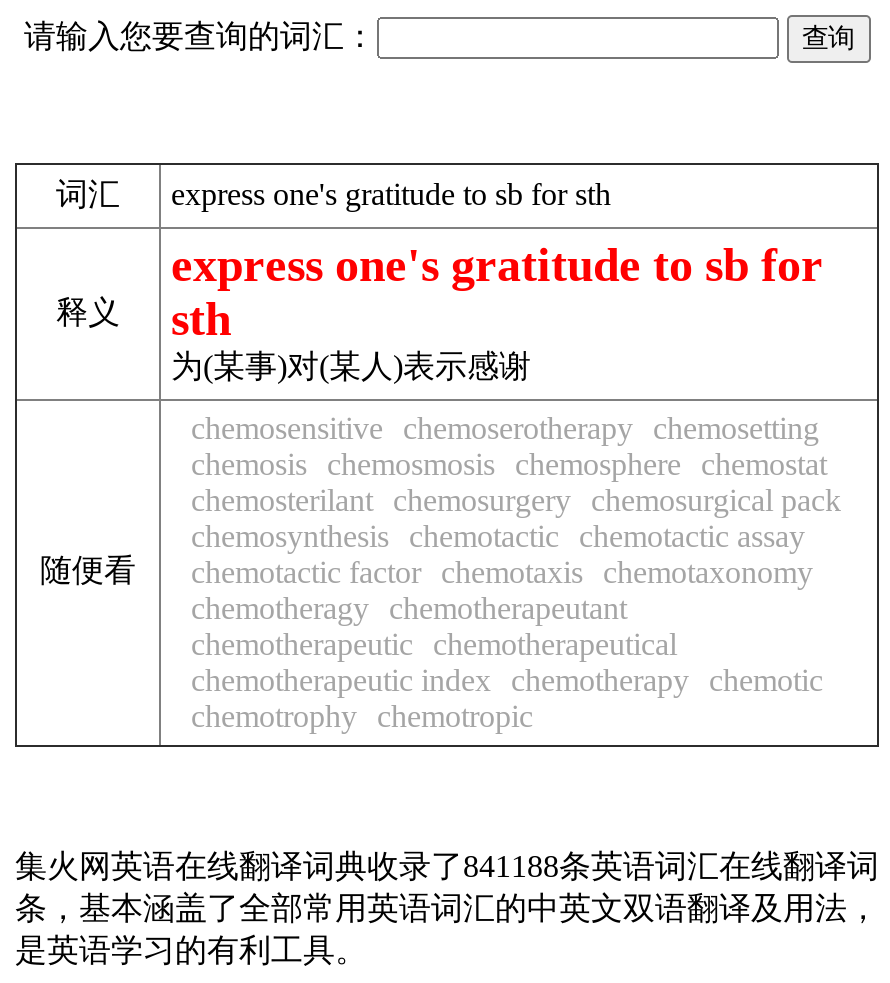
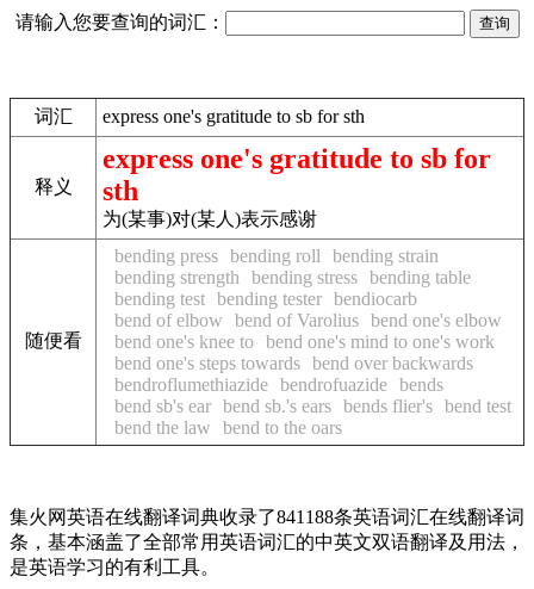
- chemosensitive chemoserotherapy chemosetting
- chemosis chemosmosis chemosphere chemostat
- chemosterilant chemosurgery chemosurgical pack
- chemosynthesis chemotactic chemotactic assay
- chemotactic factor chemotaxis chemotaxonomy
- chemotheragy chemotherapeutant
- chemotherapeutic chemotherapeutical
- chemotherapeutic index chemotherapy chemotic
- chemotrophy chemotropic
+ bending press bending roll bending strain
+ bending strength bending stress bending table
+ bending test bending tester bendiocarb
+ bend of elbow bend of Varolius bend one's elbow
+ bend one's knee to bend one's mind to one's work
+ bend one's steps towards bend over backwards
+ bendroflumethiazide bendrofuazide bends
+ bend sb's ear bend sb.'s ears bends flier's bend test
+ bend the law bend to the oars
